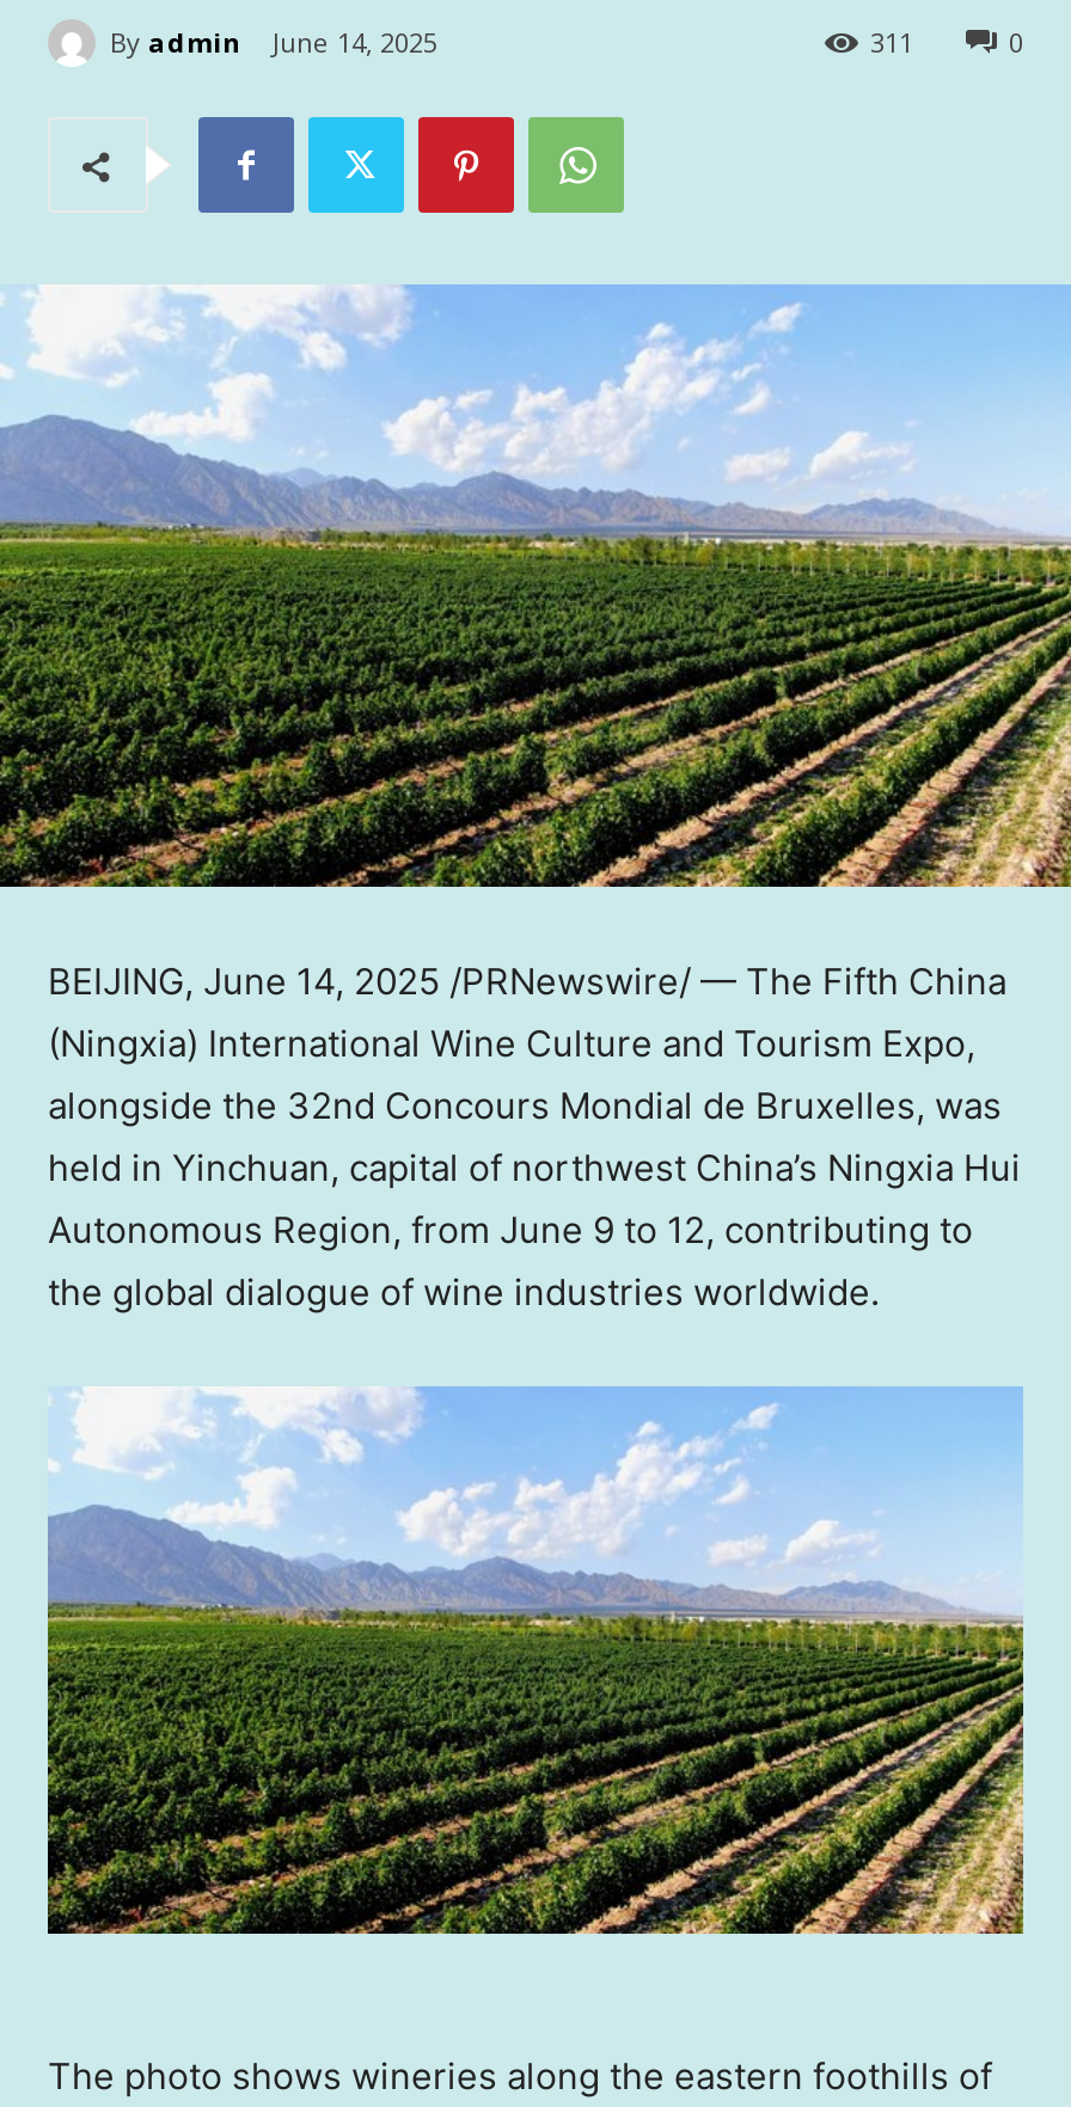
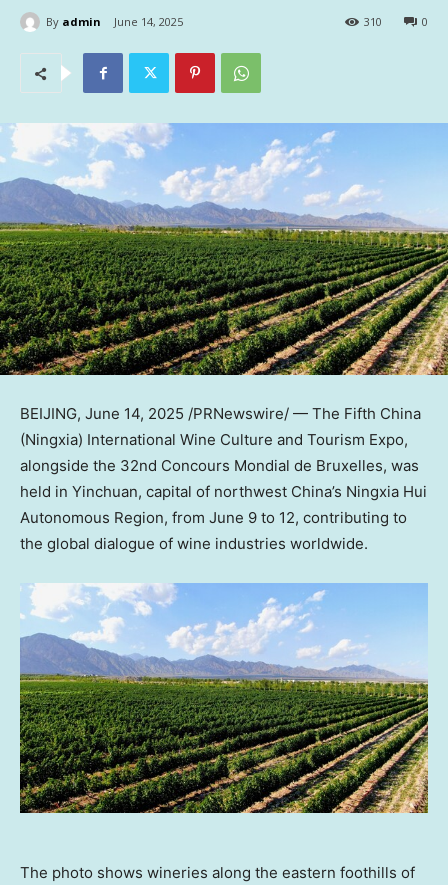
- 311
+ 310
